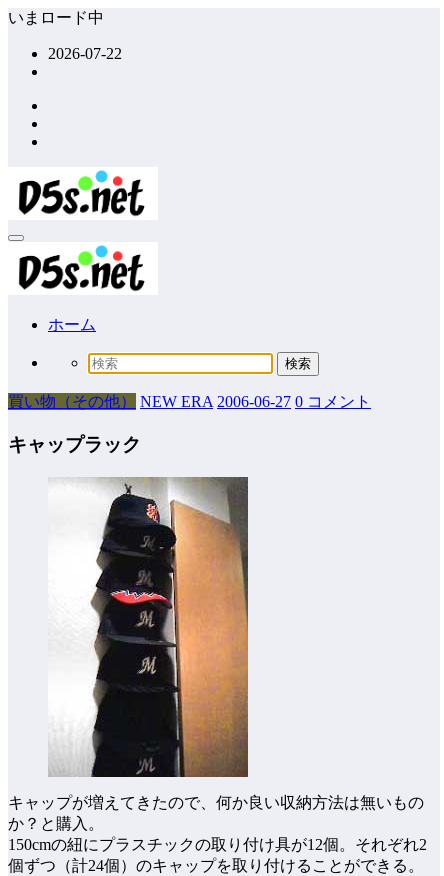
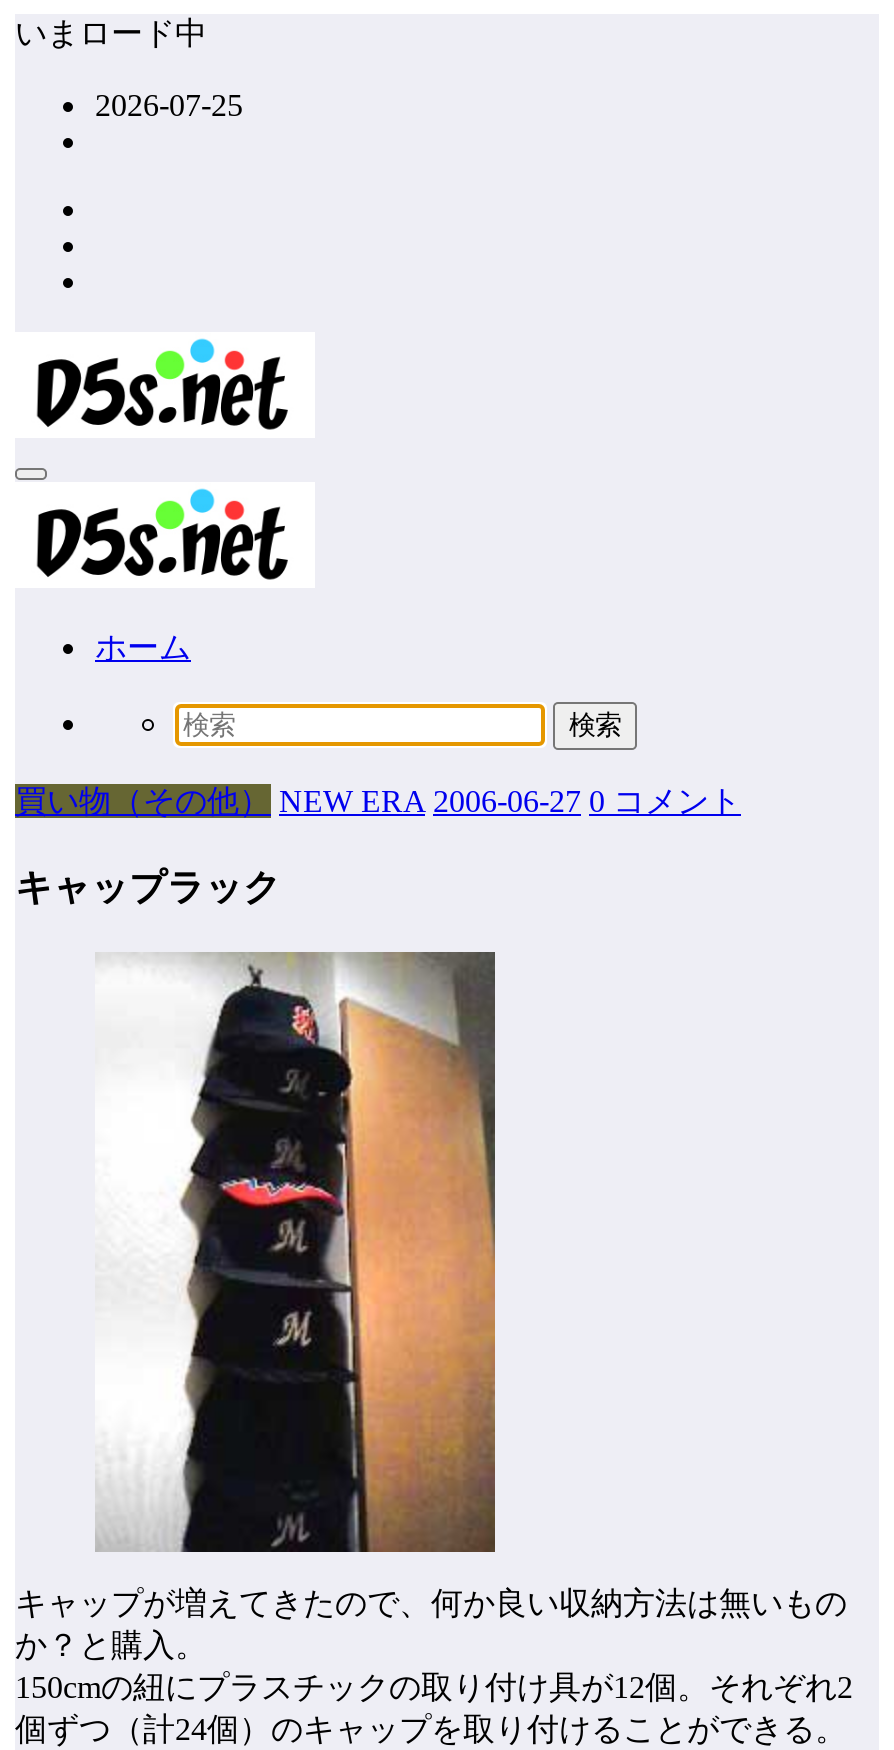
- 2026-07-22
+ 2026-07-25
